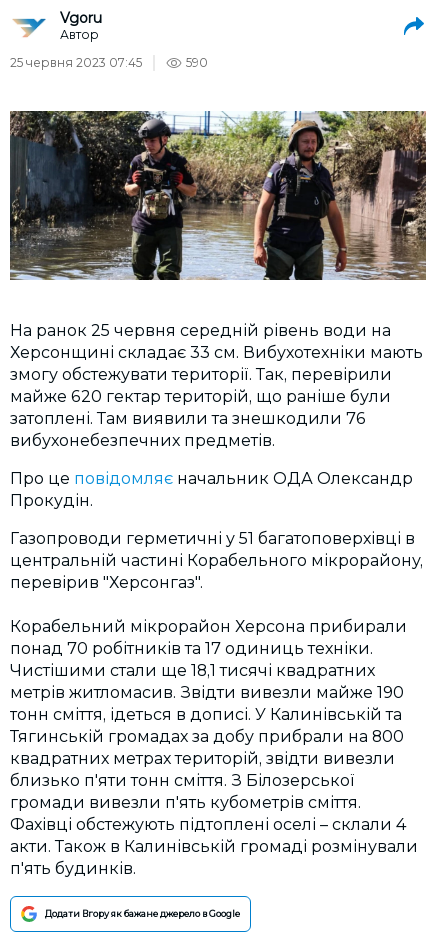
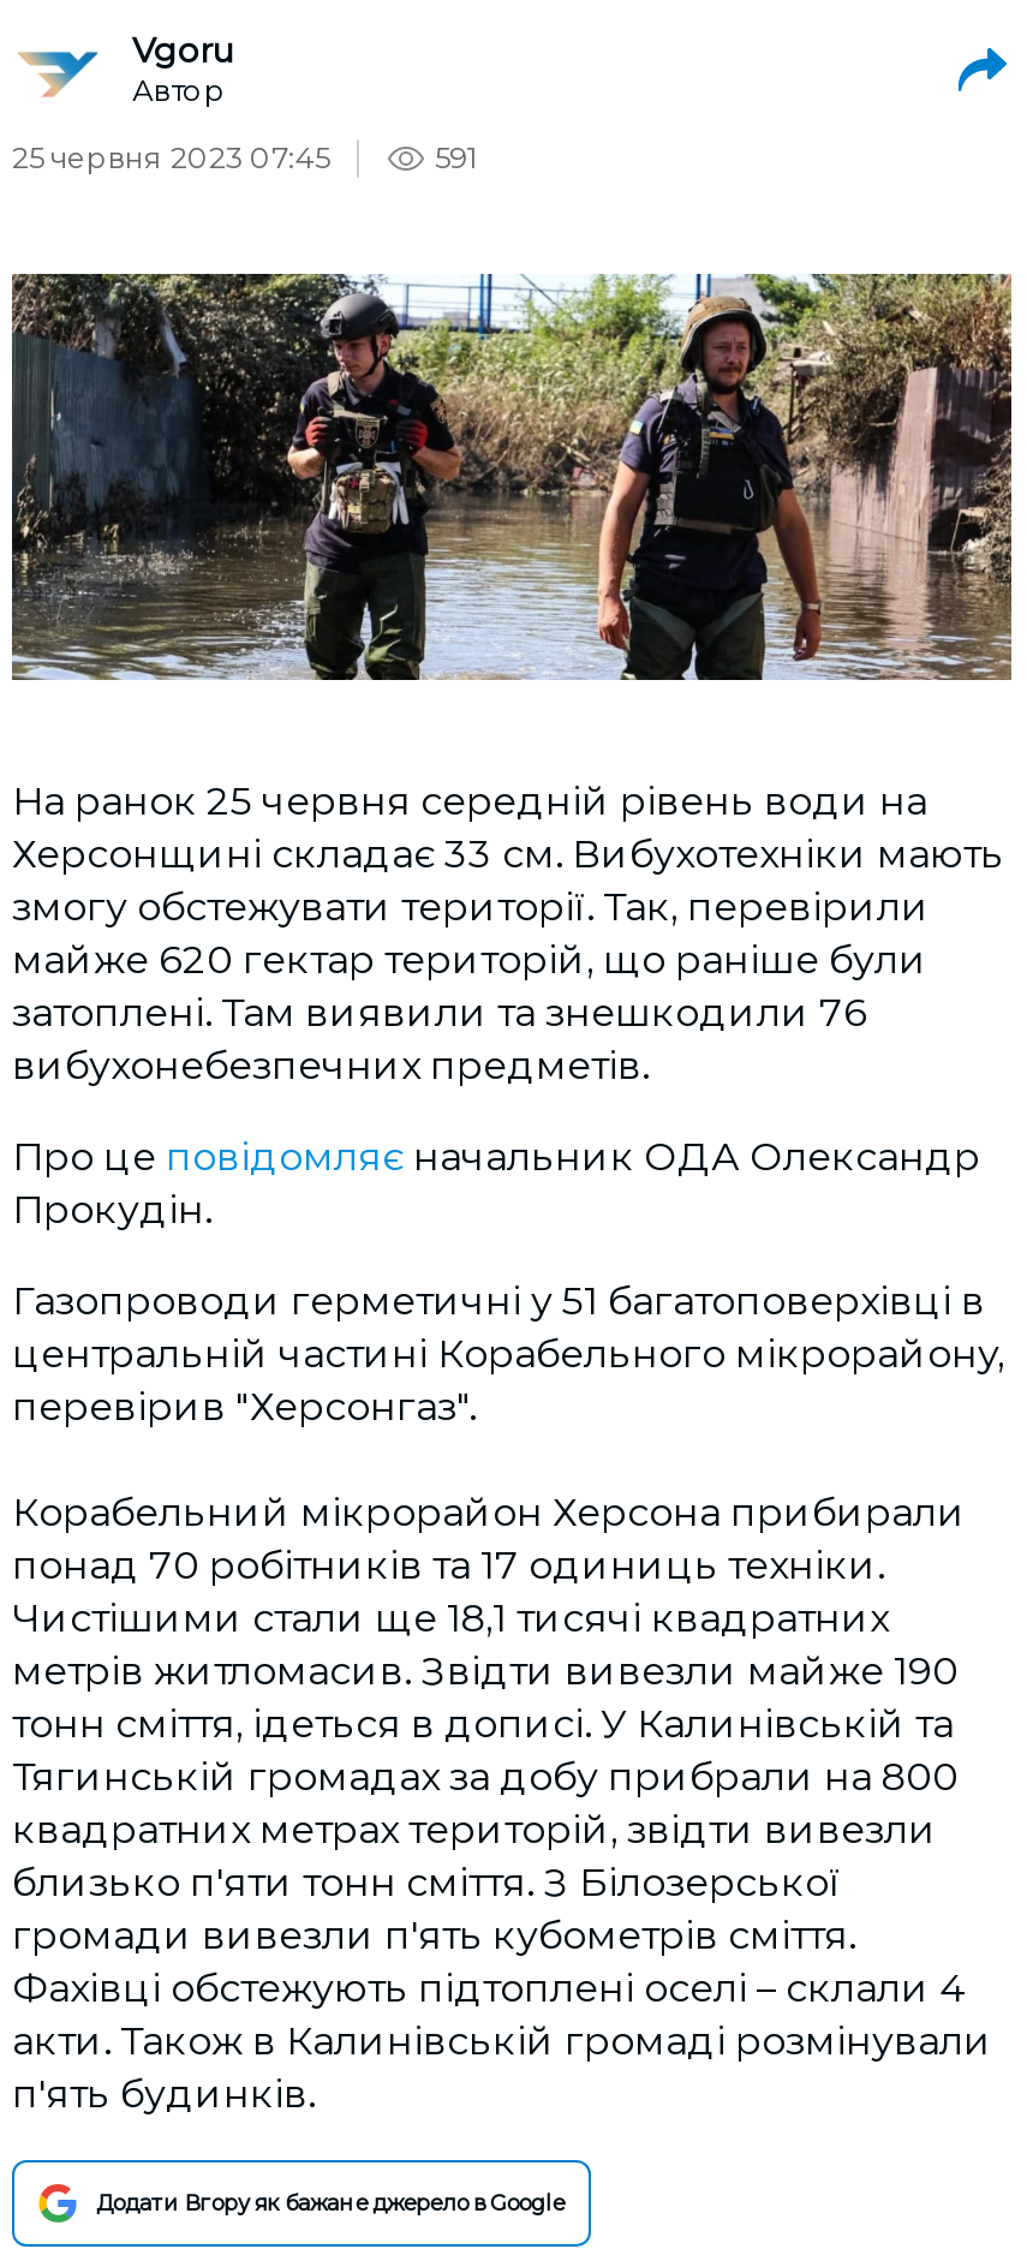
- 590
+ 591
